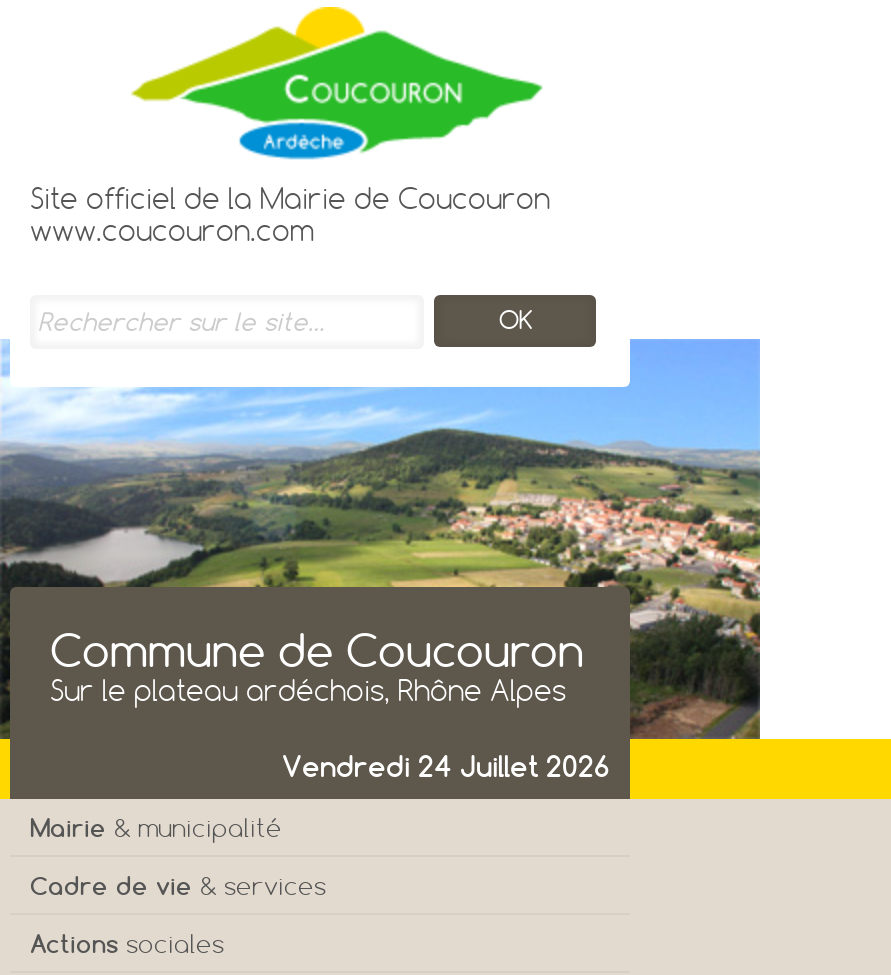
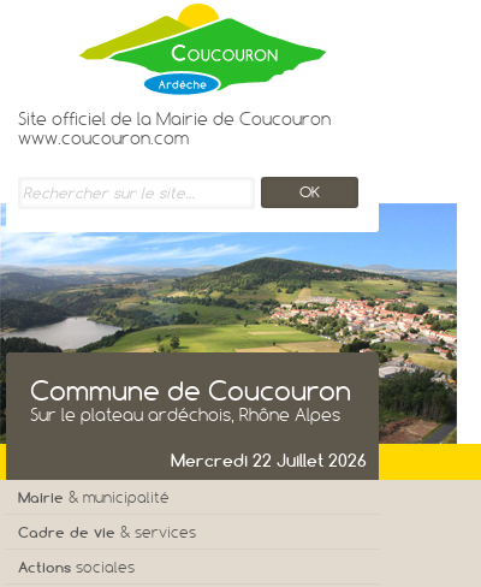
- Vendredi 24 Juillet 2026
+ Mercredi 22 Juillet 2026
